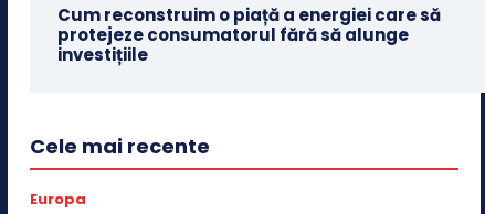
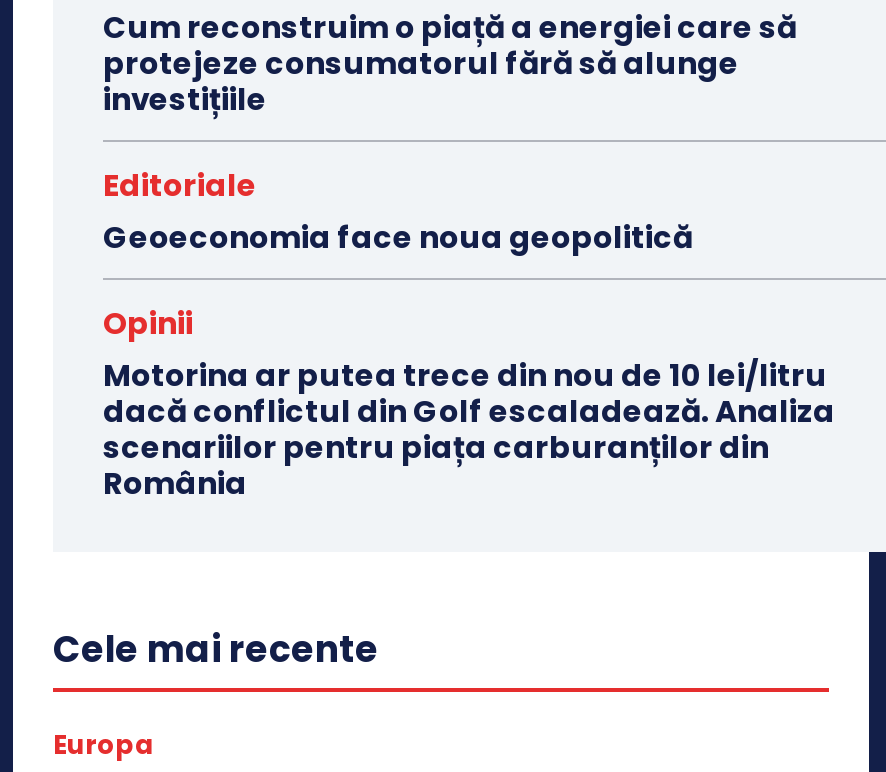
+ Editoriale
+ Geoeconomia face noua geopolitică
+ Opinii
+ Motorina ar putea trece din nou de 10 lei/litru
+ dacă conflictul din Golf escaladează. Analiza
+ scenariilor pentru piața carburanților din
+ România
